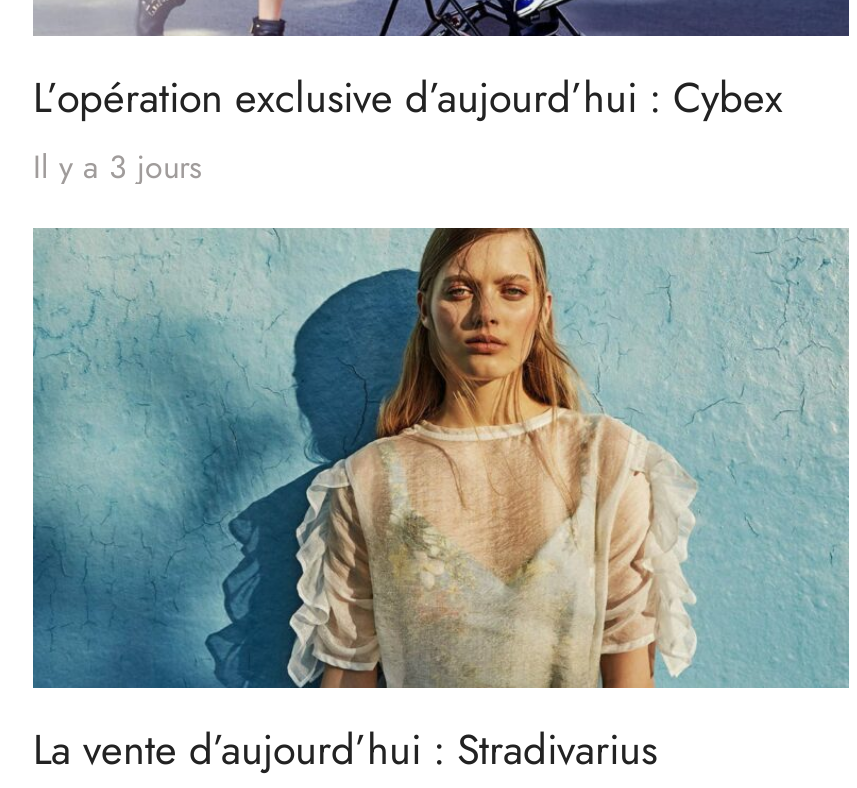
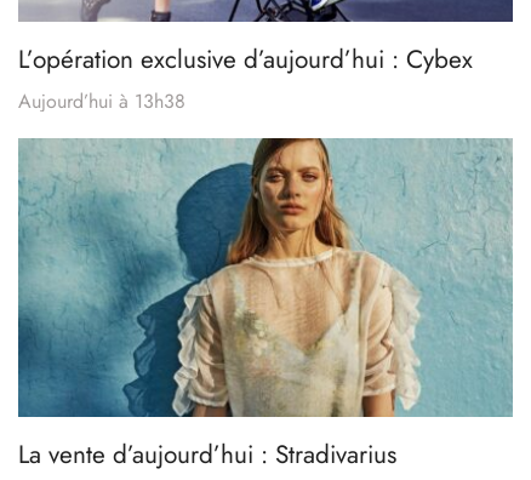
- Il y a 3 jours
+ Aujourd’hui à 13h38
